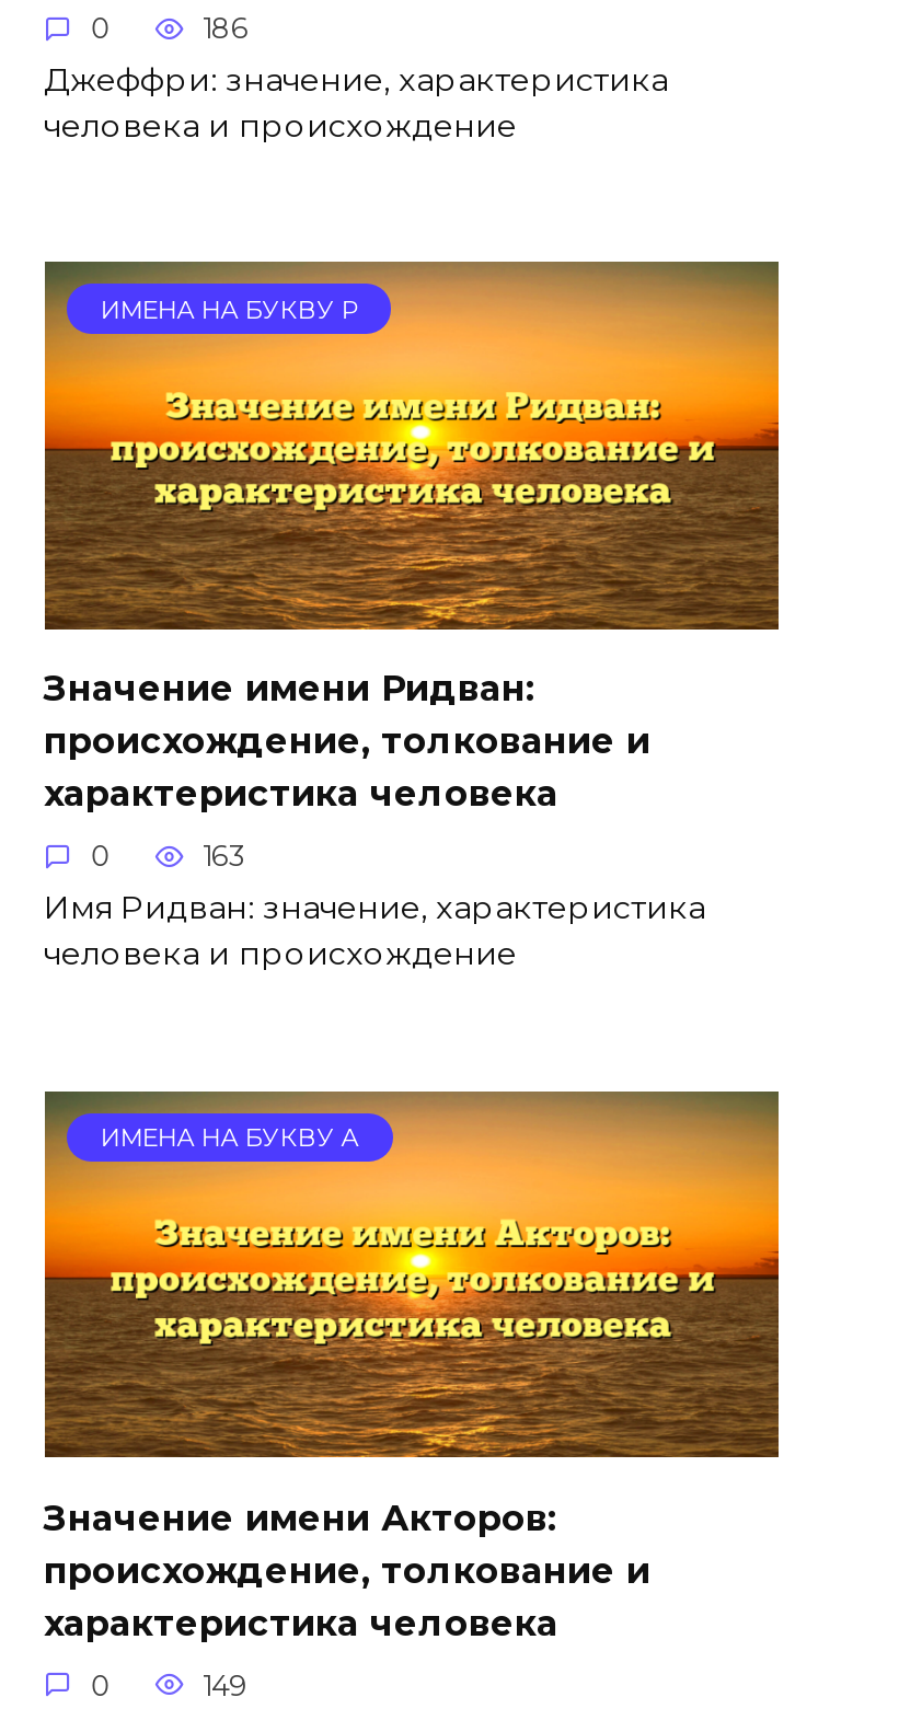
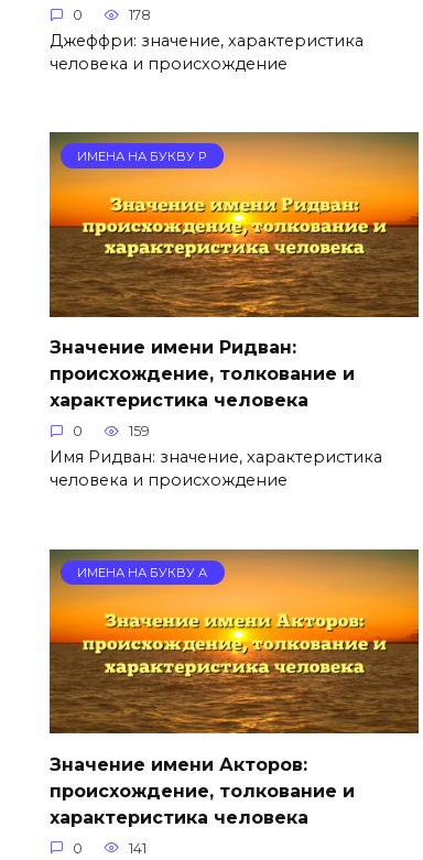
- 186
+ 178

- 163
+ 159

- 149
+ 141
